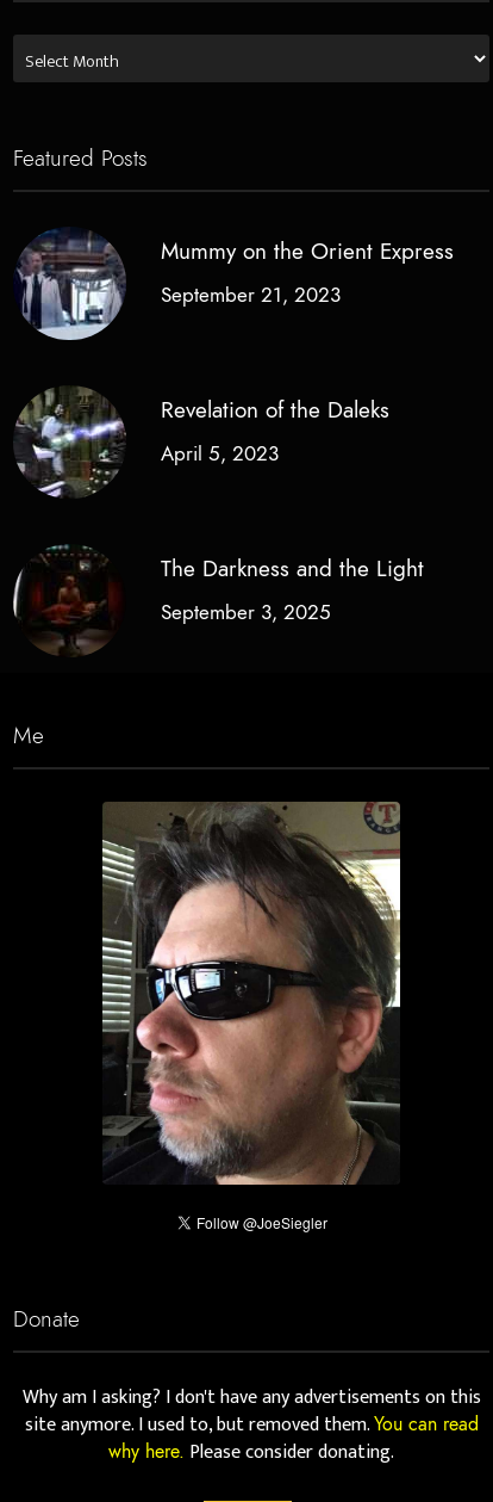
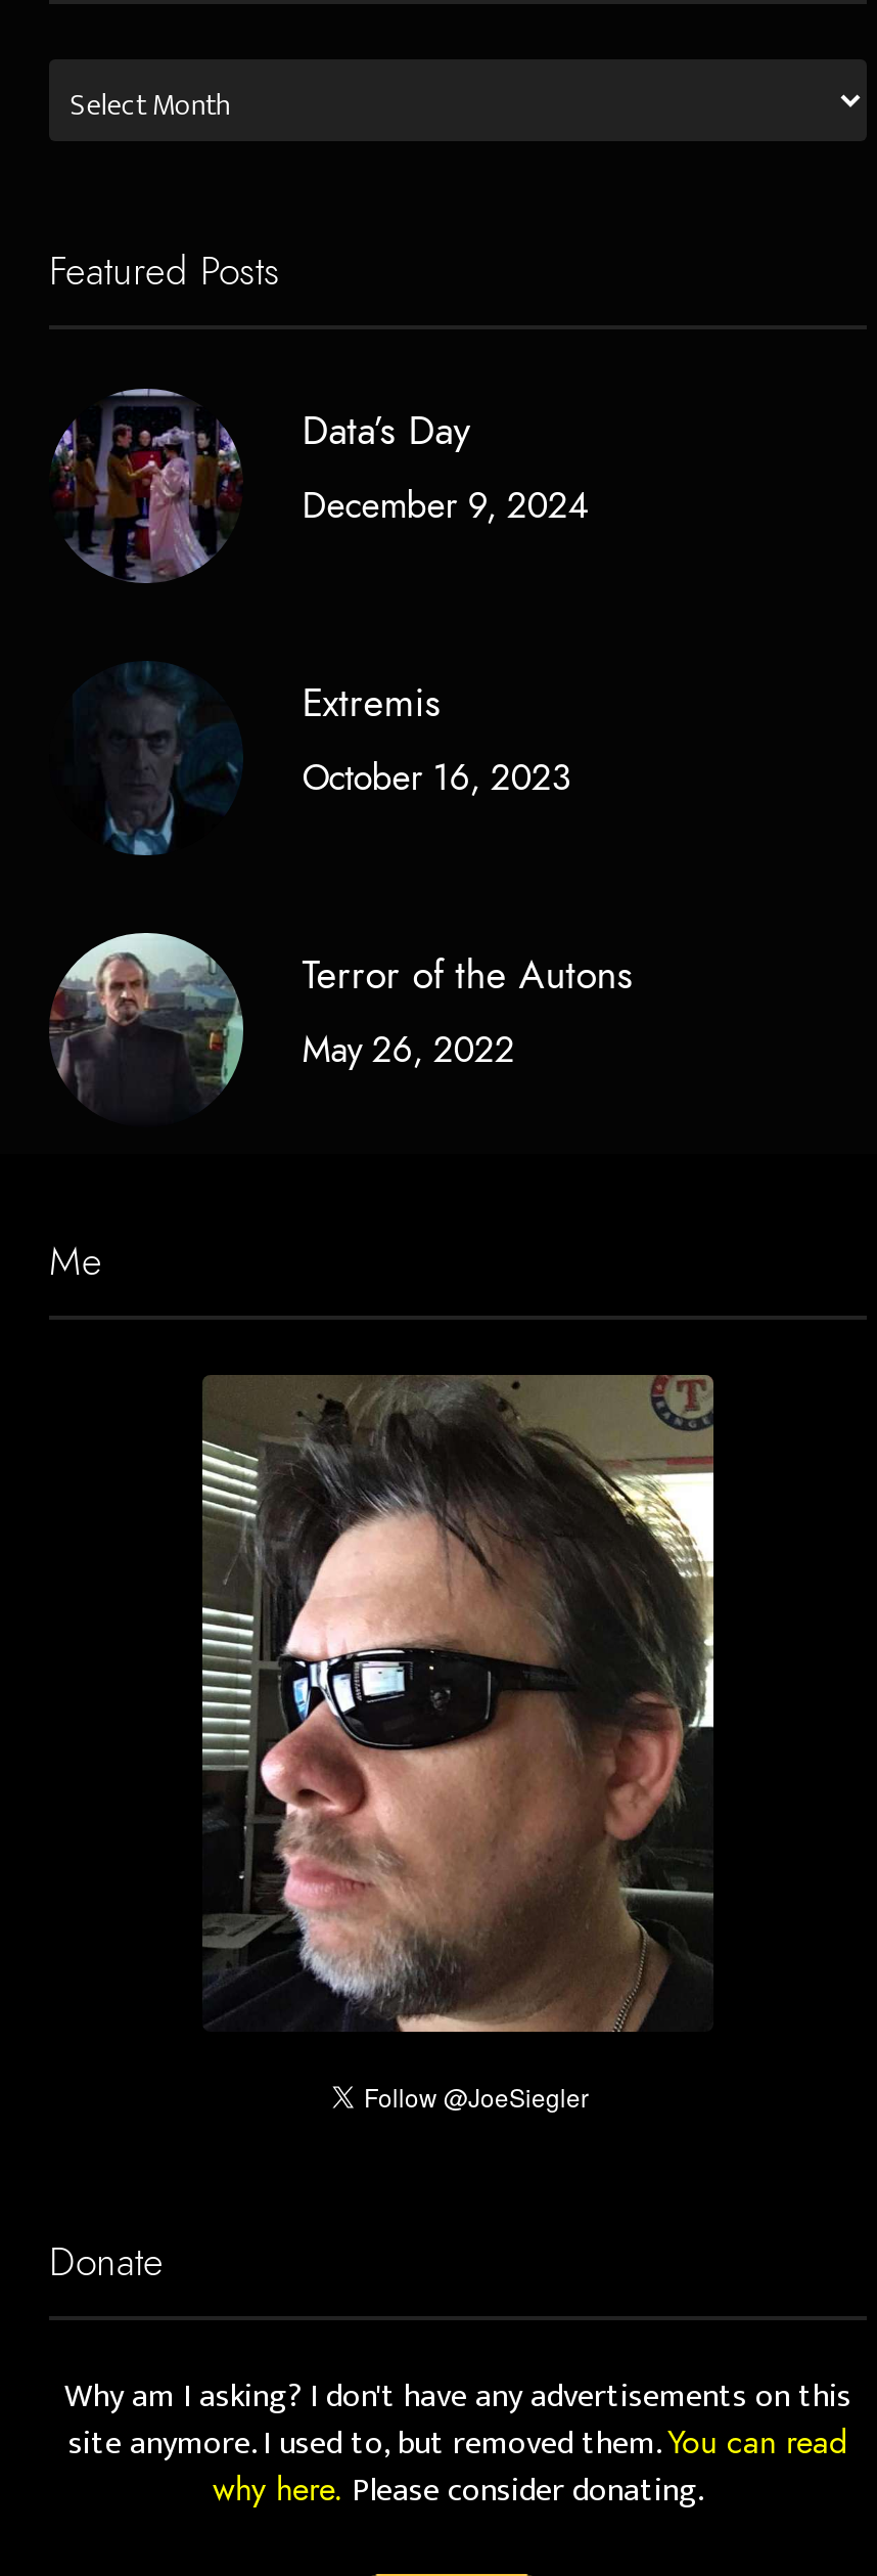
- [image]
- Mummy on the Orient Express
- September 21, 2023
+ [image]
+ Data’s Day
+ December 9, 2024

- [image]
- Revelation of the Daleks
- April 5, 2023
+ [image]
+ Extremis
+ October 16, 2023

- [image]
- The Darkness and the Light
- September 3, 2025
+ [image]
+ Terror of the Autons
+ May 26, 2022
